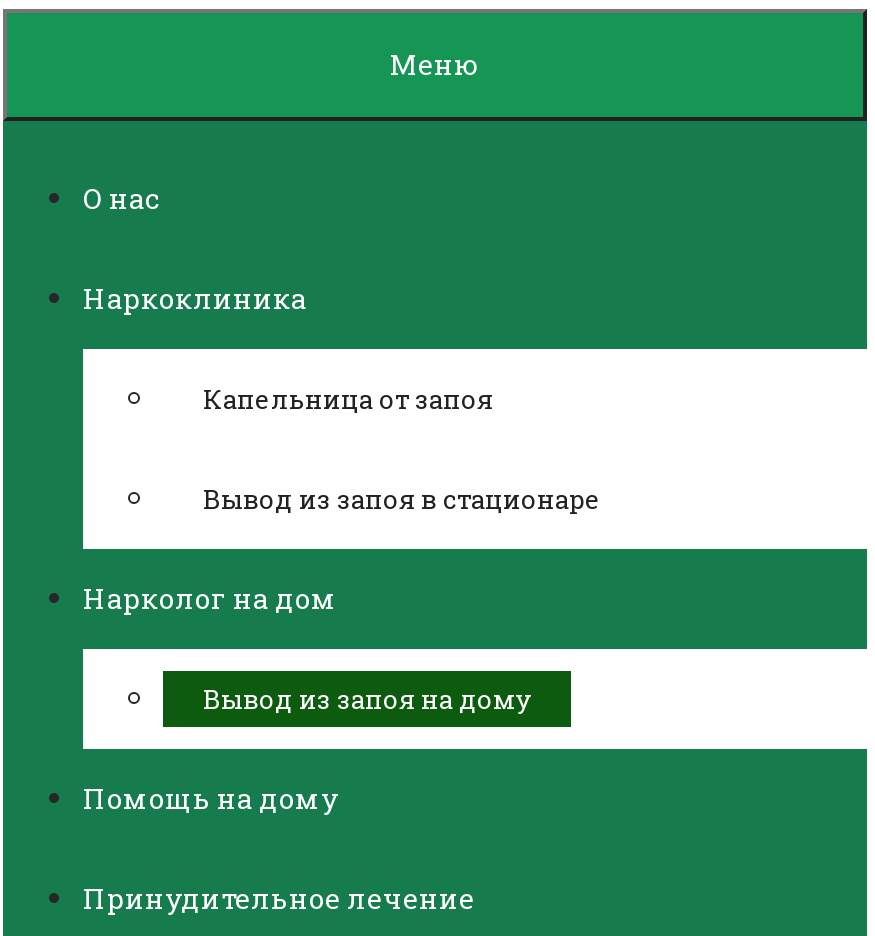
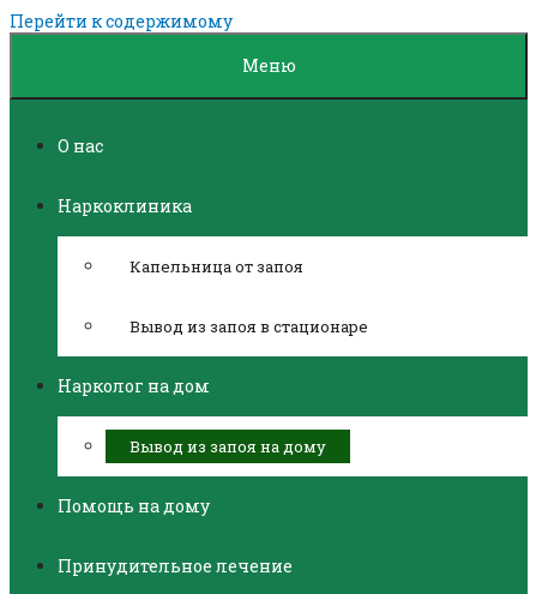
+ Перейти к содержимому
